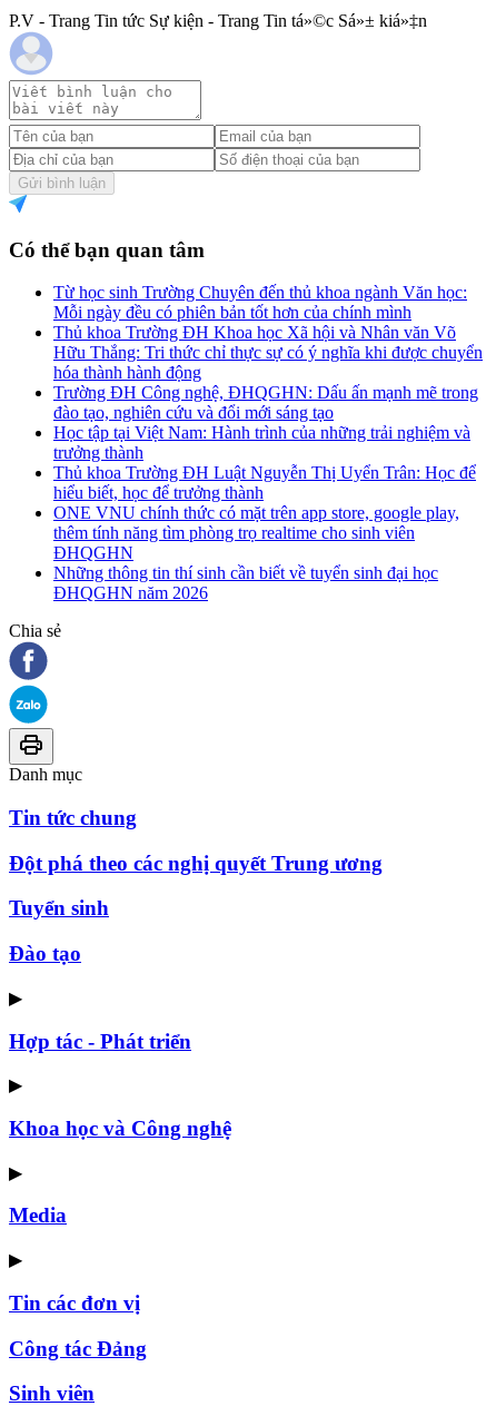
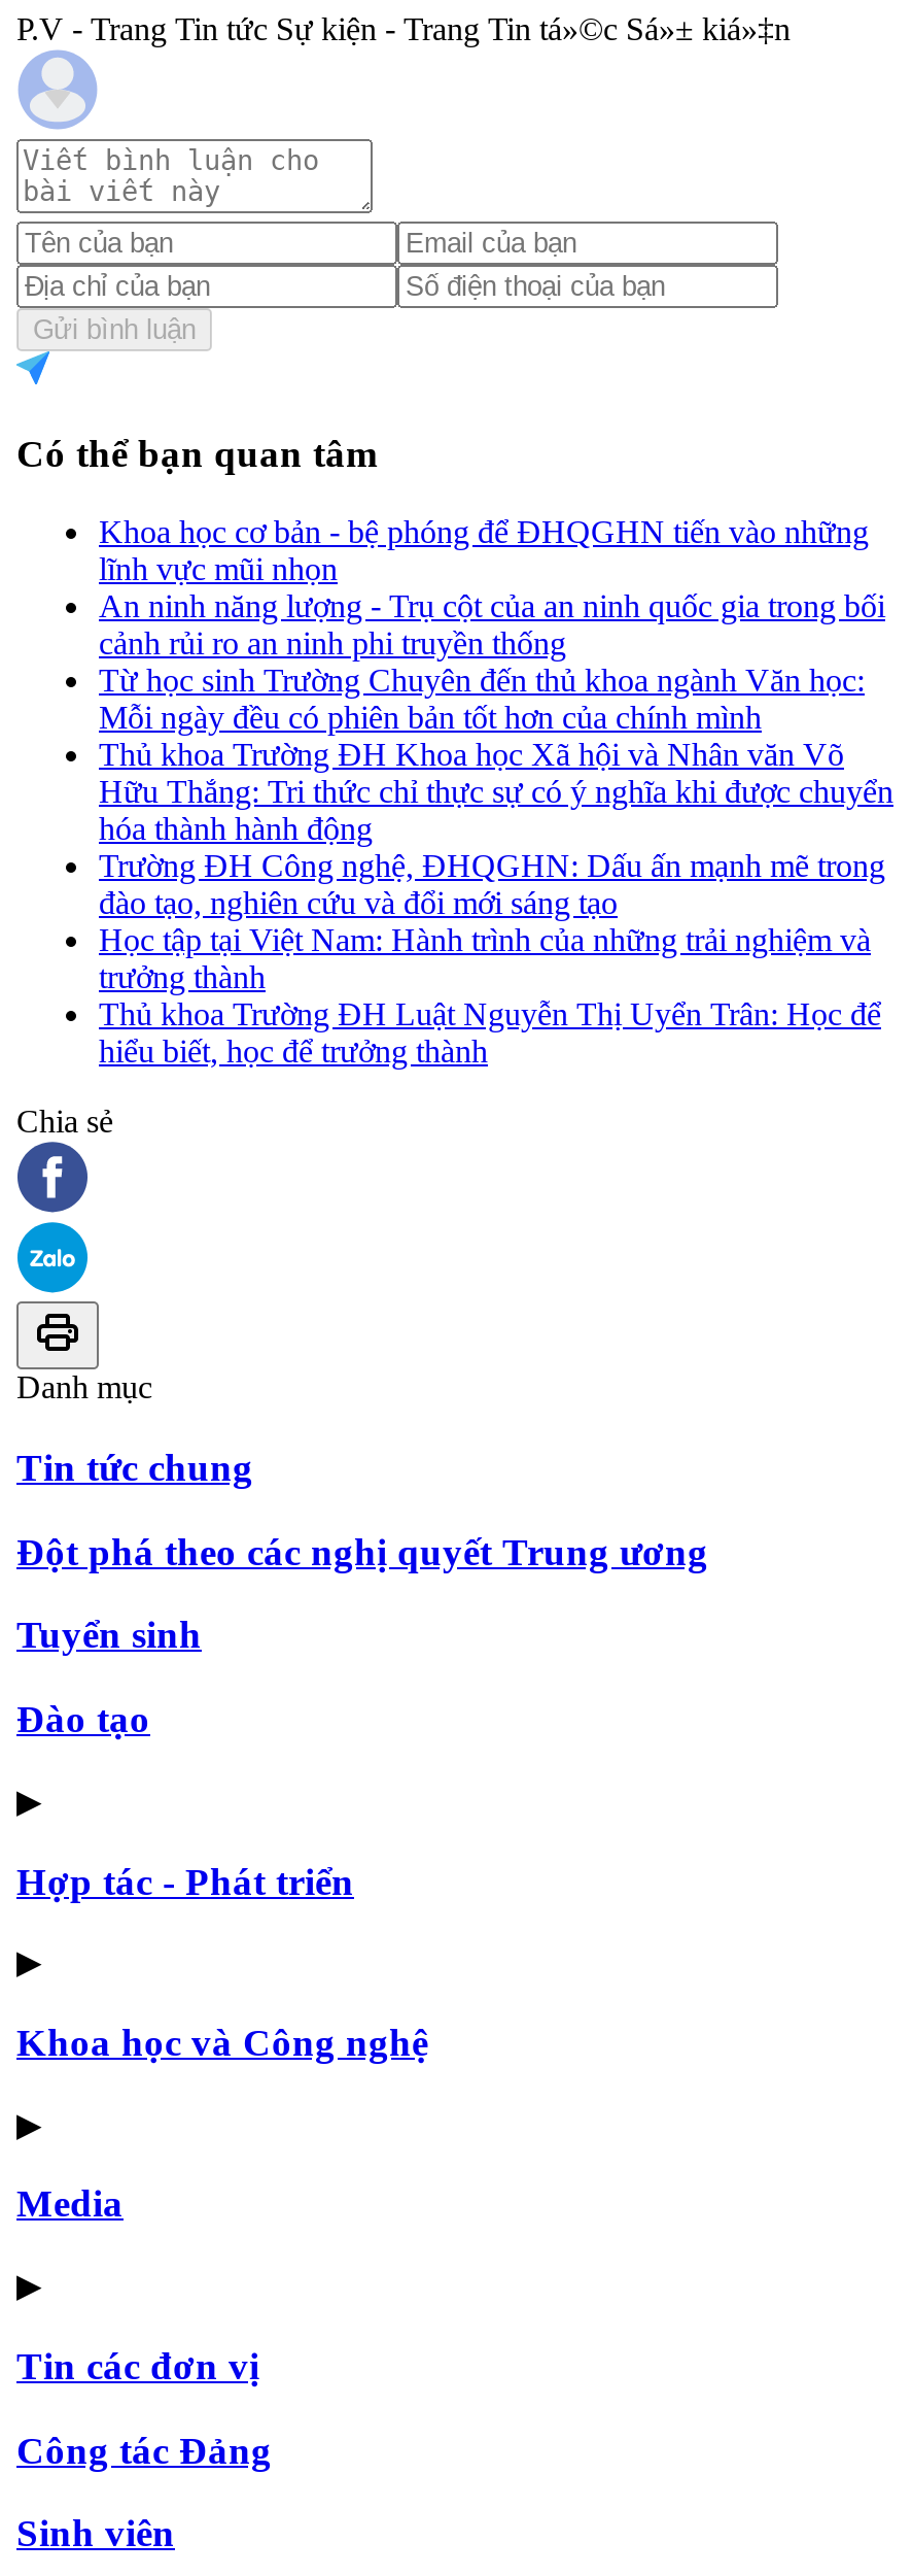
+ Khoa học cơ bản - bệ phóng để ĐHQGHN tiến vào những
+ lĩnh vực mũi nhọn
+ An ninh năng lượng - Trụ cột của an ninh quốc gia trong bối
+ cảnh rủi ro an ninh phi truyền thống

moved down: Từ học sinh Trường Chuyên đến thủ khoa ngành Văn học: | Mỗi ngày đều có phiên bản tốt hơn của chính mình | Thủ khoa Trường ĐH Khoa học Xã hội và Nhân văn Võ | ... | Thủ khoa Trường ĐH Luật Nguyễn Thị Uyển Trân: Học để | hiểu biết, học để trưởng thành

- ONE VNU chính thức có mặt trên app store, google play,
- thêm tính năng tìm phòng trọ realtime cho sinh viên
- ĐHQGHN
- Những thông tin thí sinh cần biết về tuyển sinh đại học
- ĐHQGHN năm 2026
